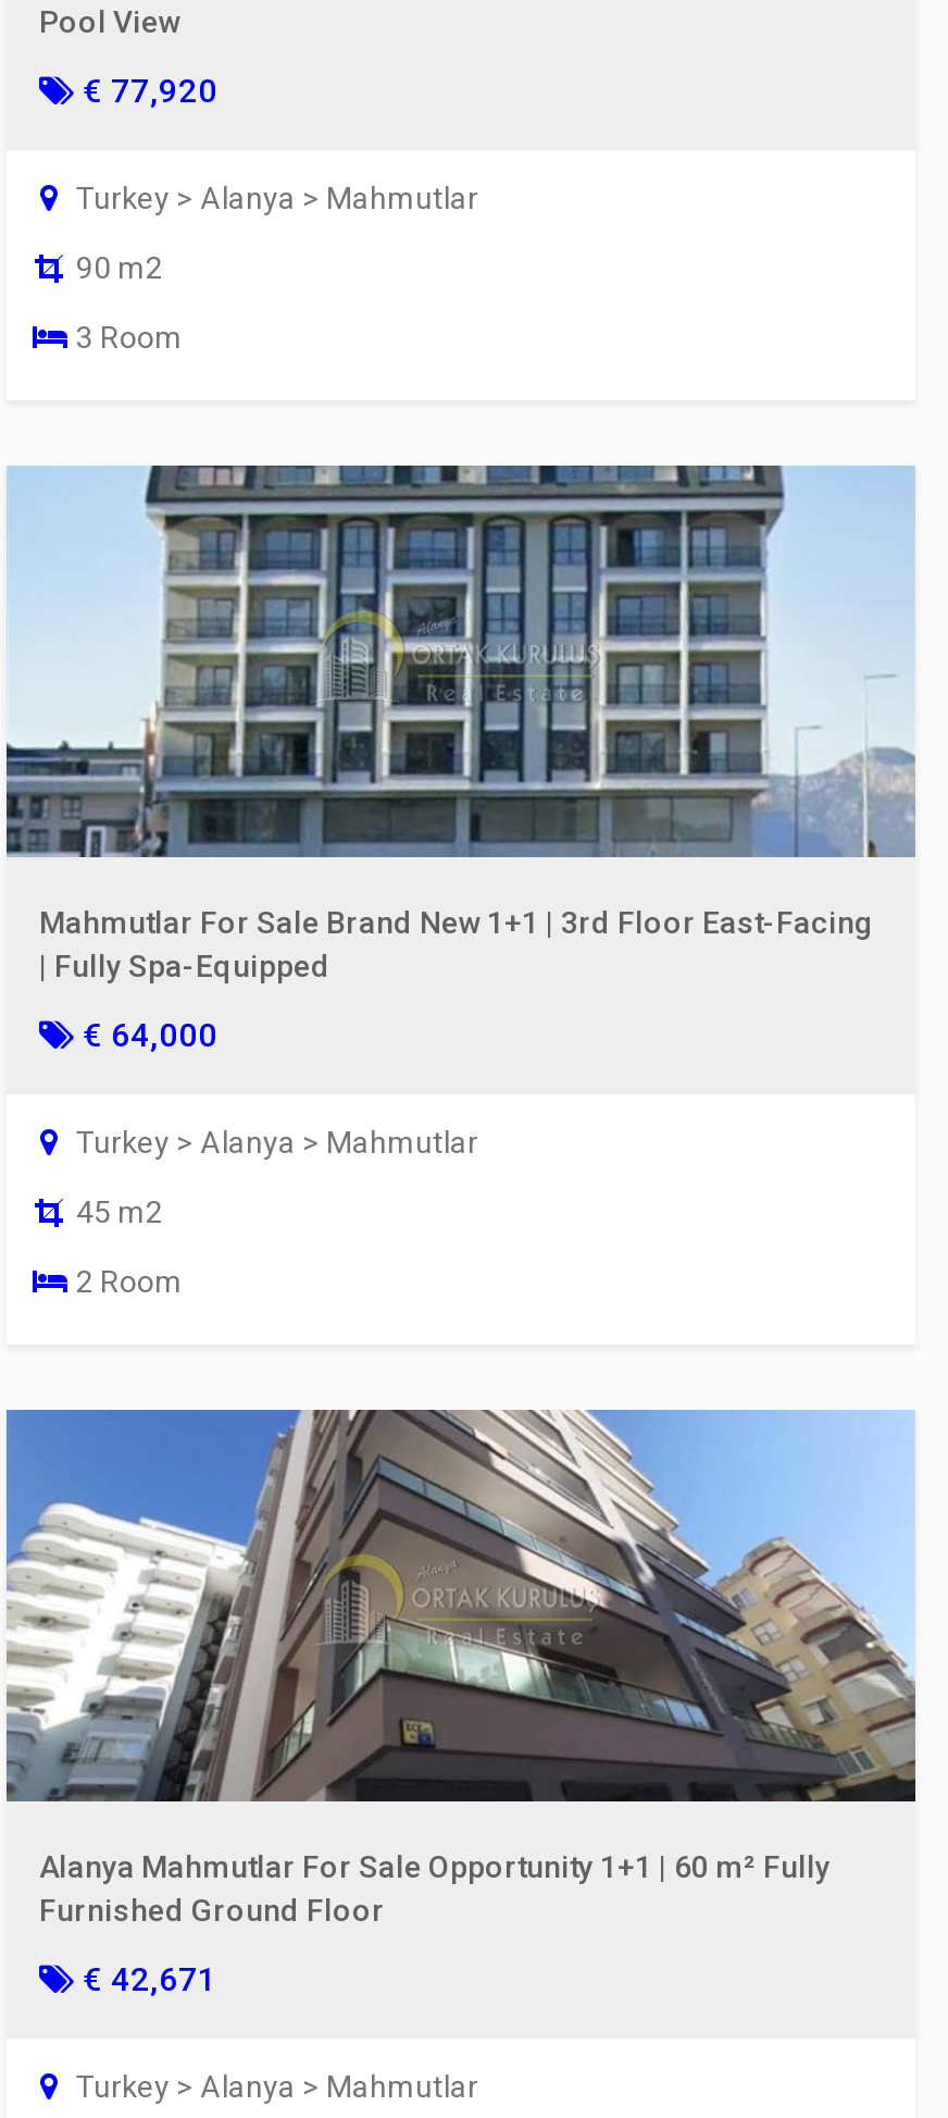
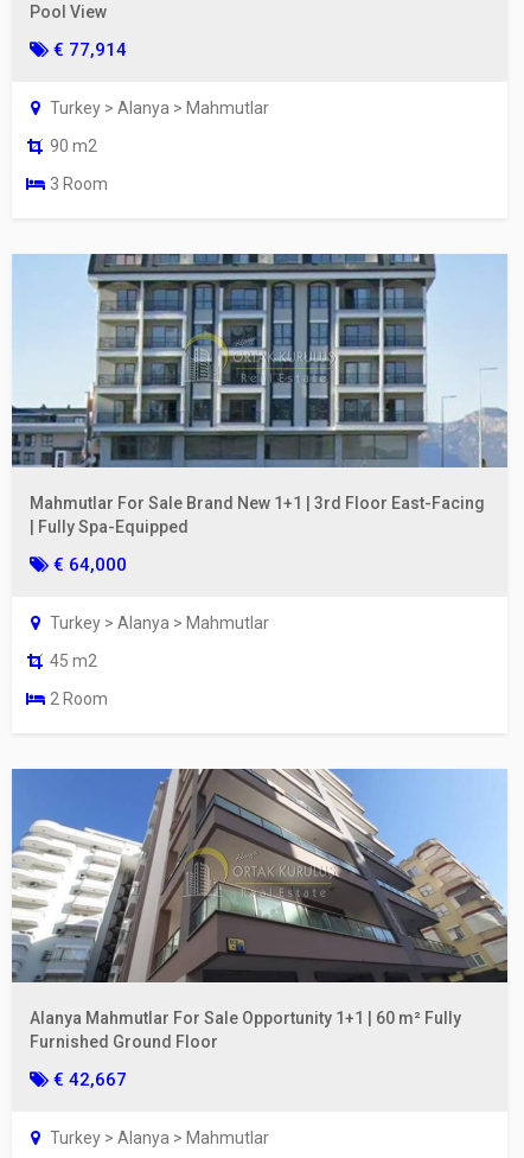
- € 77,920
+ € 77,914

- € 42,671
+ € 42,667
